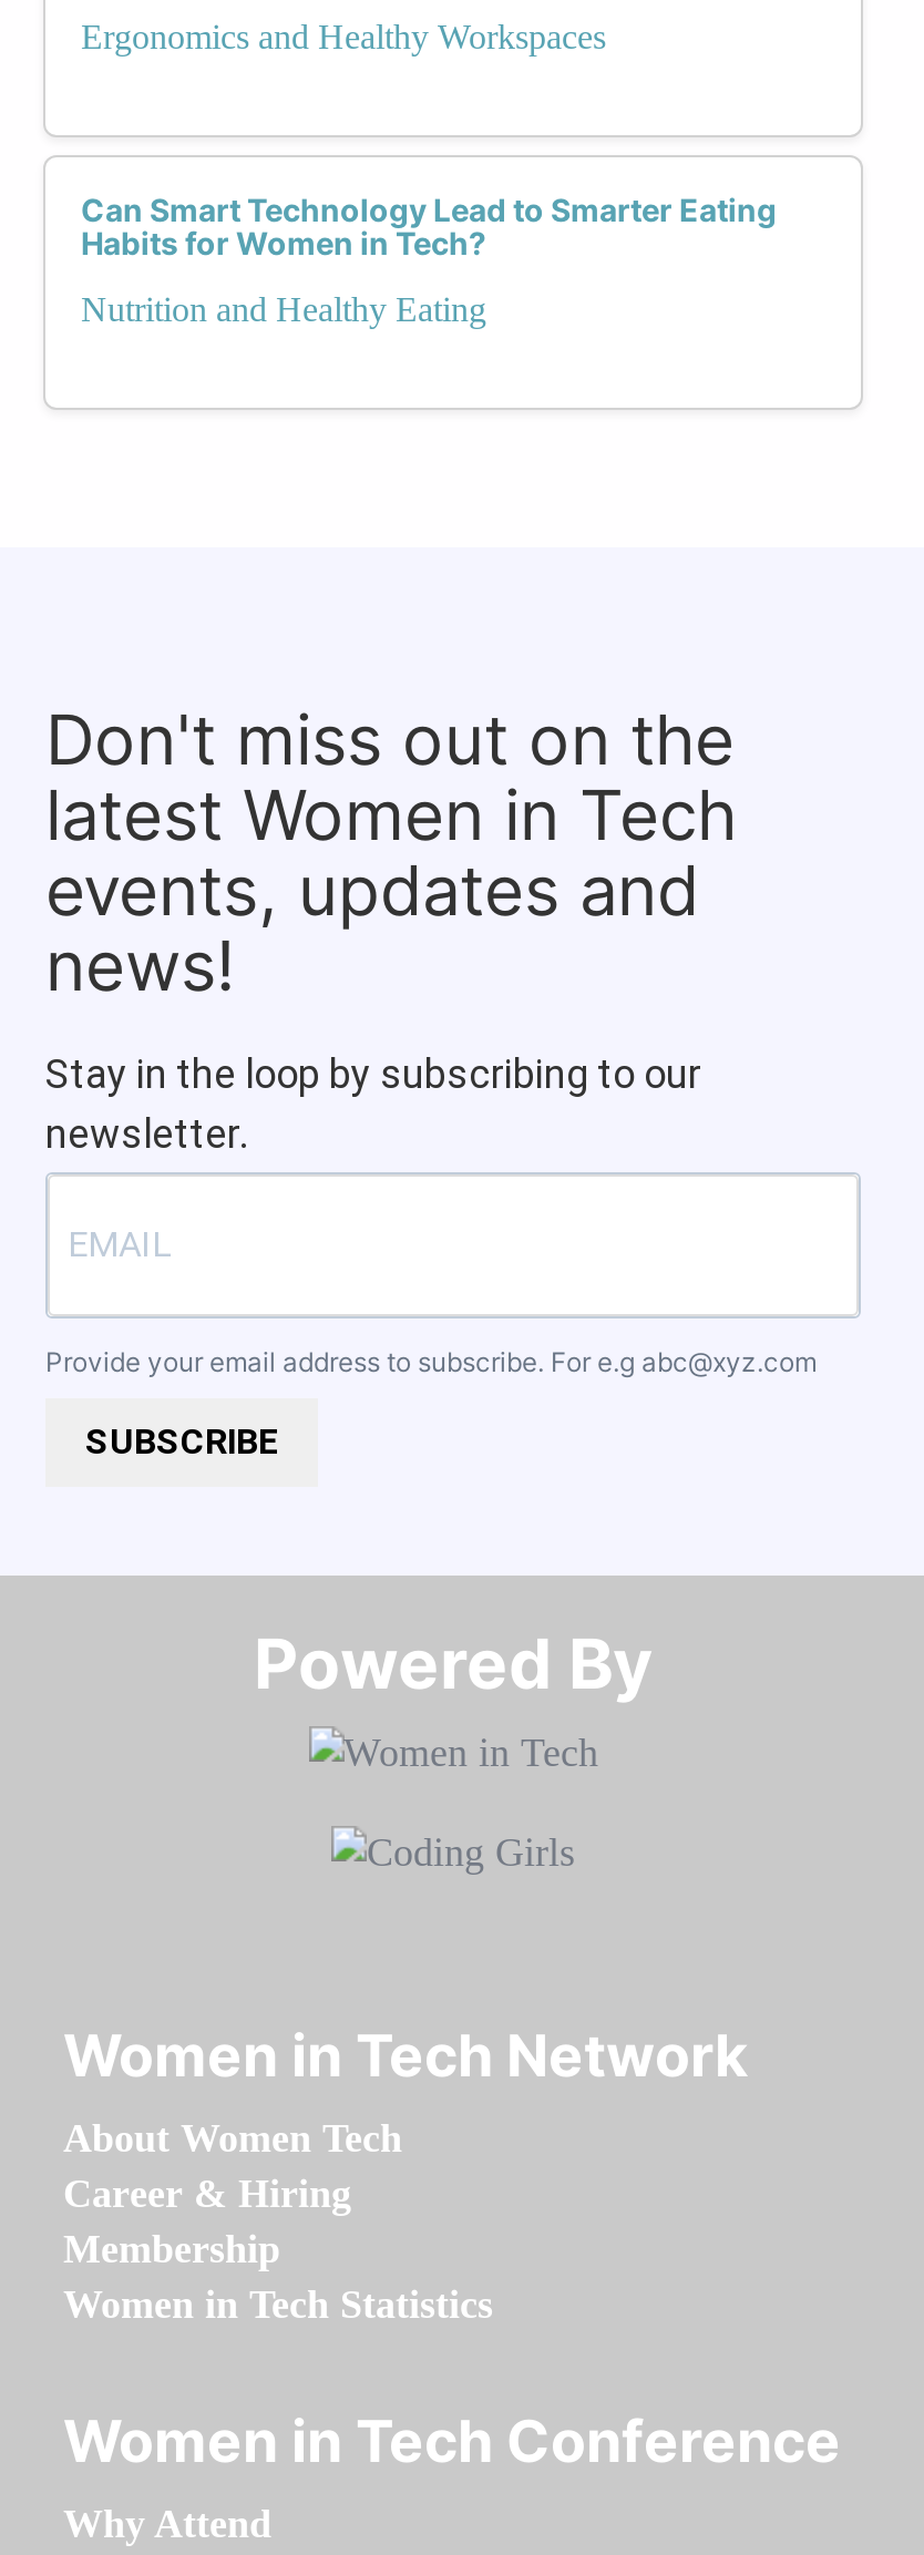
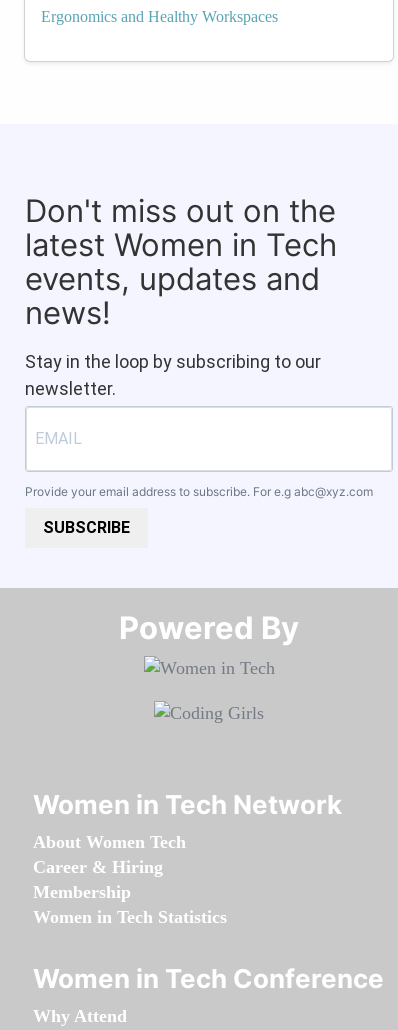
- Can Smart Technology Lead to Smarter Eating
- Habits for Women in Tech?
- Nutrition and Healthy Eating
